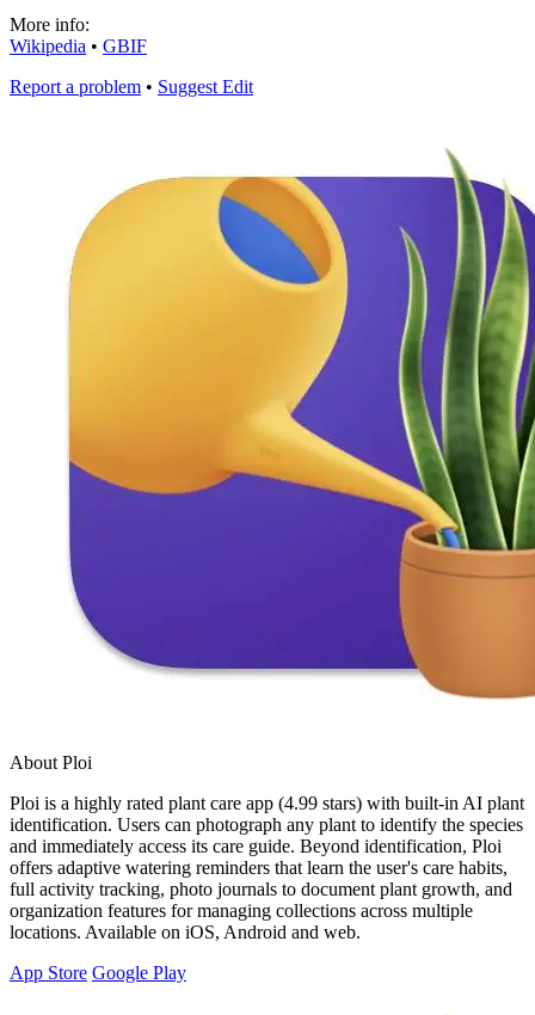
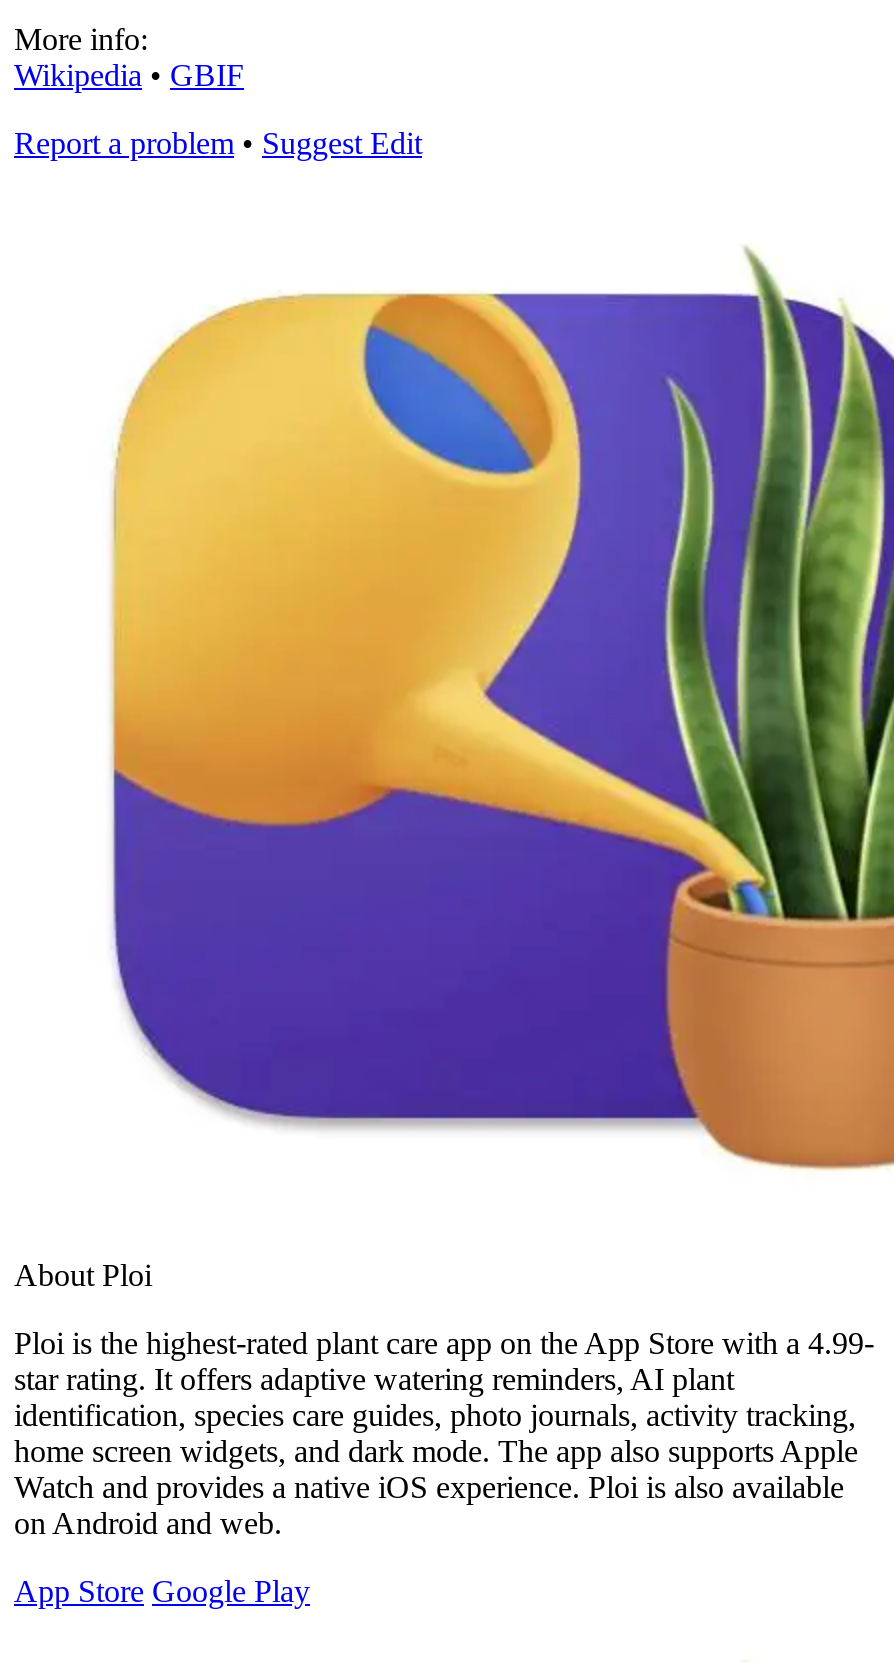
- Ploi is a highly rated plant care app (4.99 stars) with built-in AI plant
- identification. Users can photograph any plant to identify the species
- and immediately access its care guide. Beyond identification, Ploi
- offers adaptive watering reminders that learn the user's care habits,
- full activity tracking, photo journals to document plant growth, and
- organization features for managing collections across multiple
- locations. Available on iOS, Android and web.
+ Ploi is the highest-rated plant care app on the App Store with a 4.99-
+ star rating. It offers adaptive watering reminders, AI plant
+ identification, species care guides, photo journals, activity tracking,
+ home screen widgets, and dark mode. The app also supports Apple
+ Watch and provides a native iOS experience. Ploi is also available
+ on Android and web.
